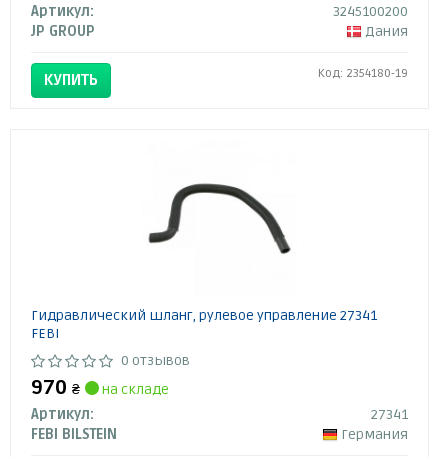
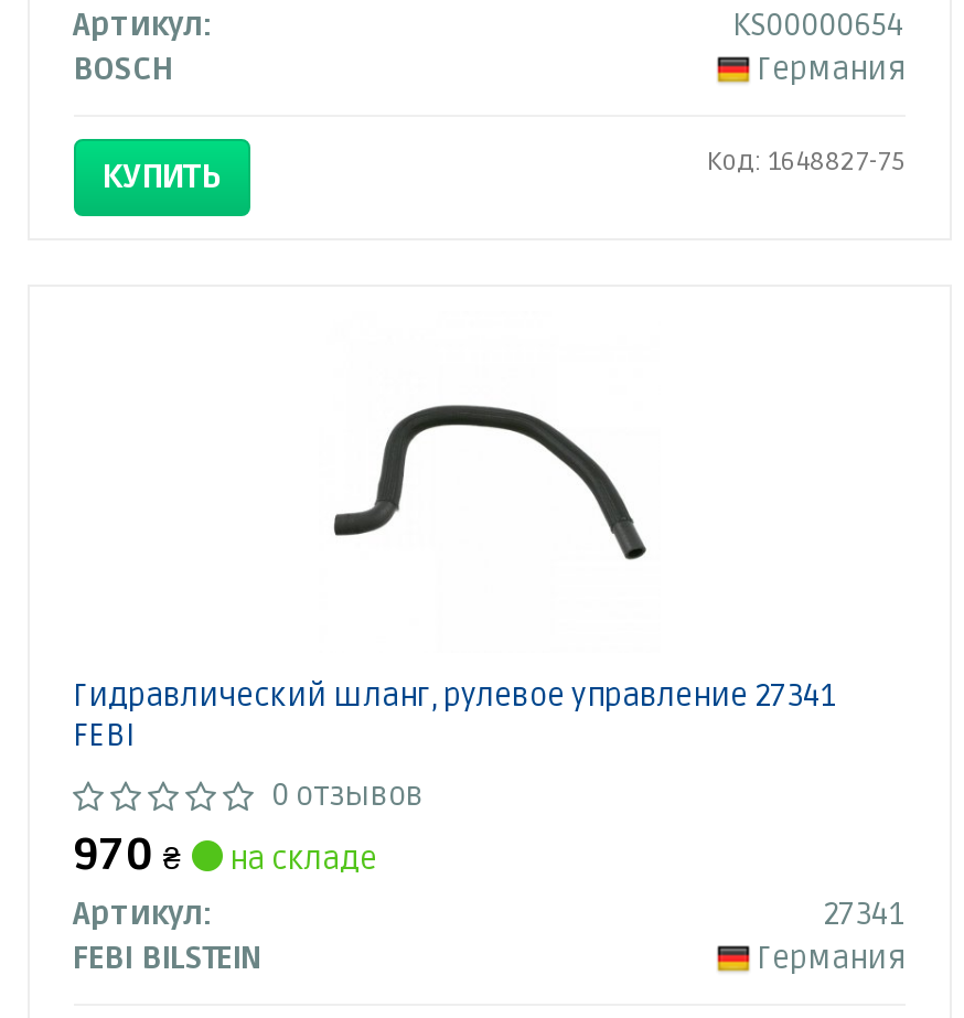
- 3245100200
- JP GROUP
- Дания
+ KS00000654
+ BOSCH
+ Германия

- Код: 2354180-19
+ Код: 1648827-75
